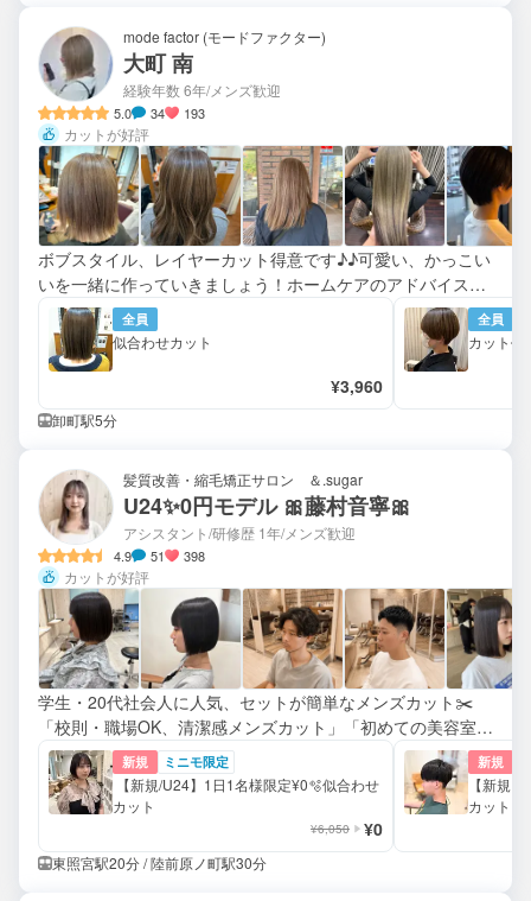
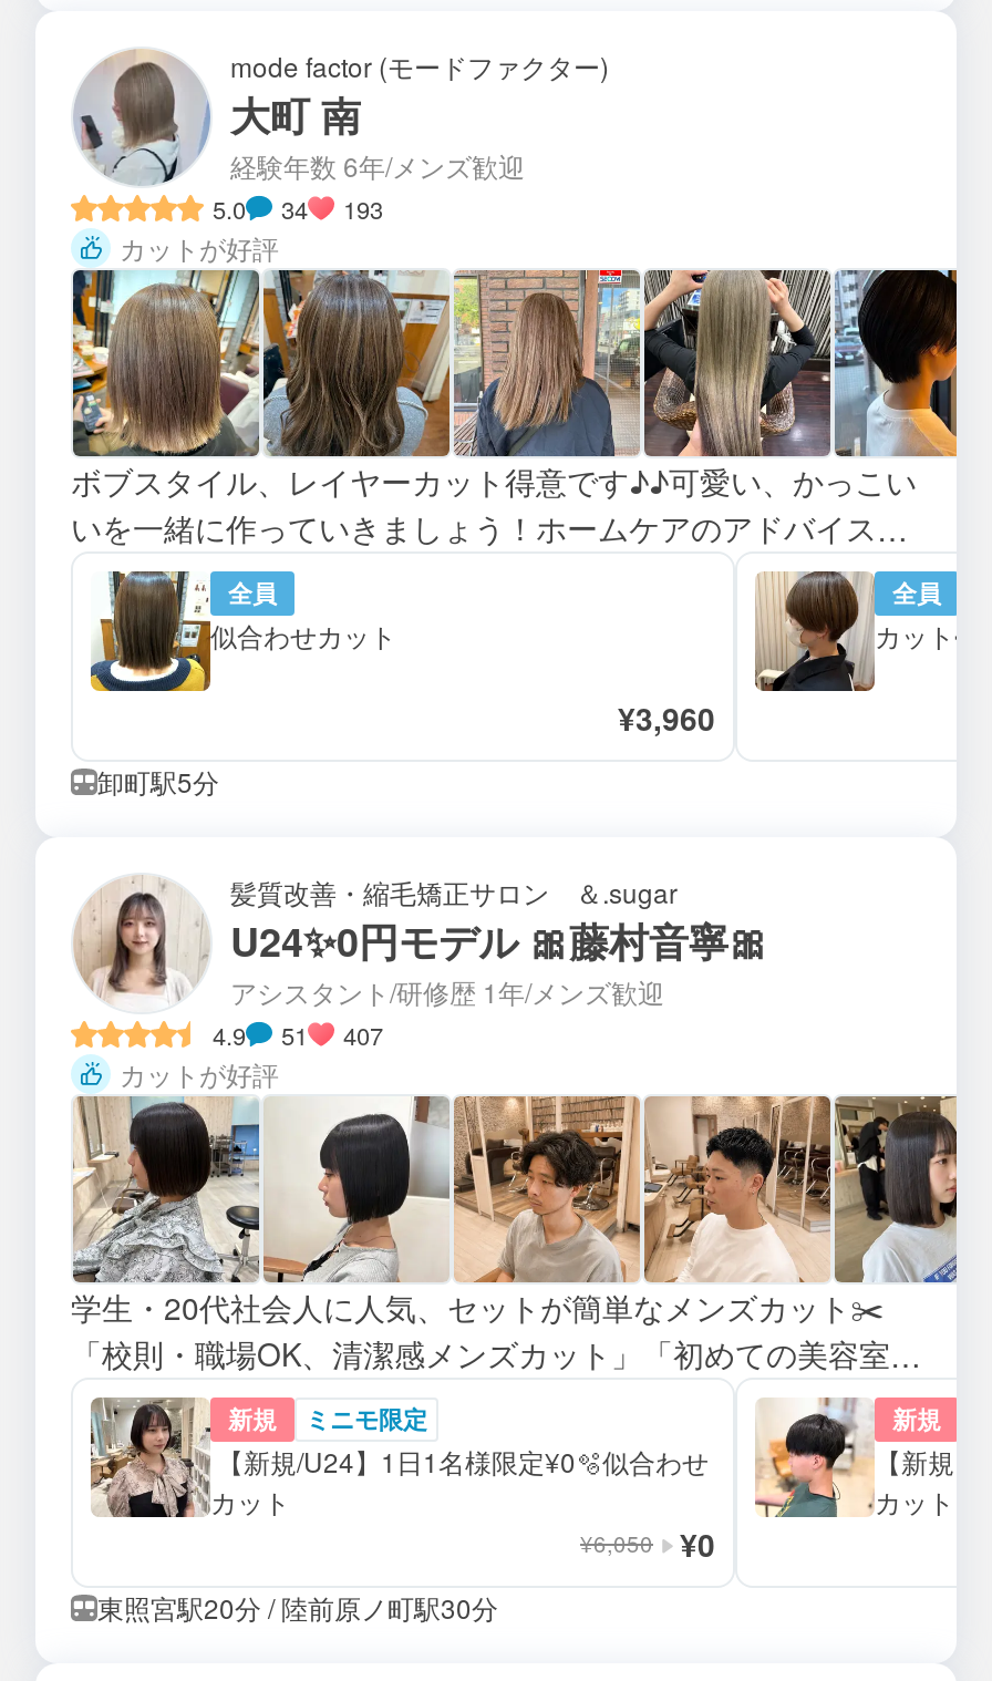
- 4.9 51 398
+ 4.9 51 407
